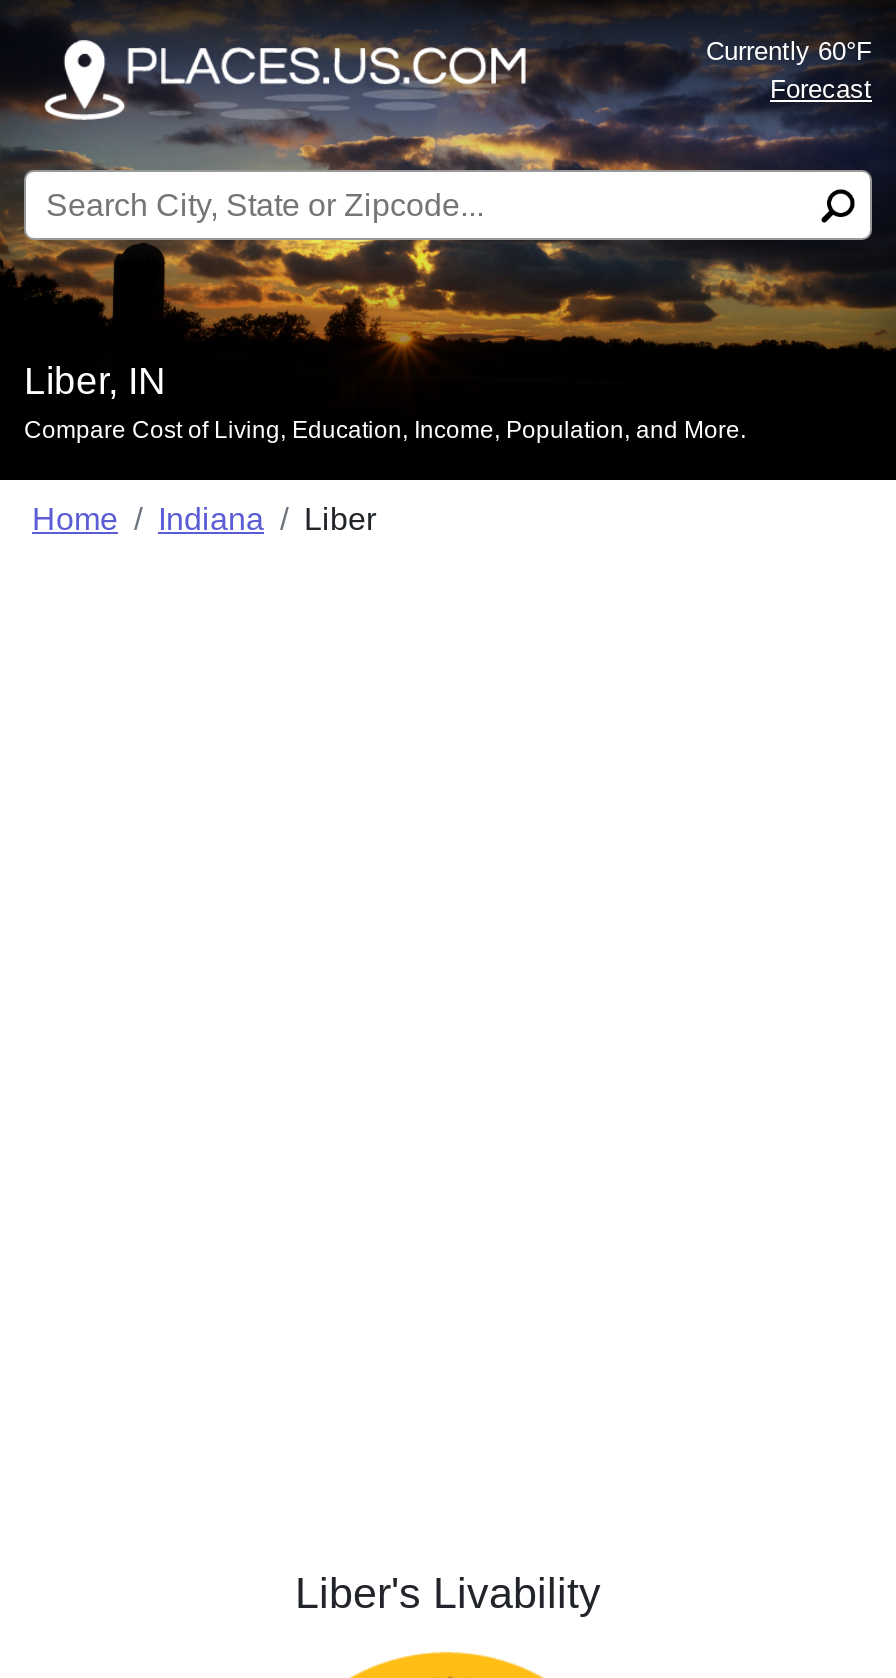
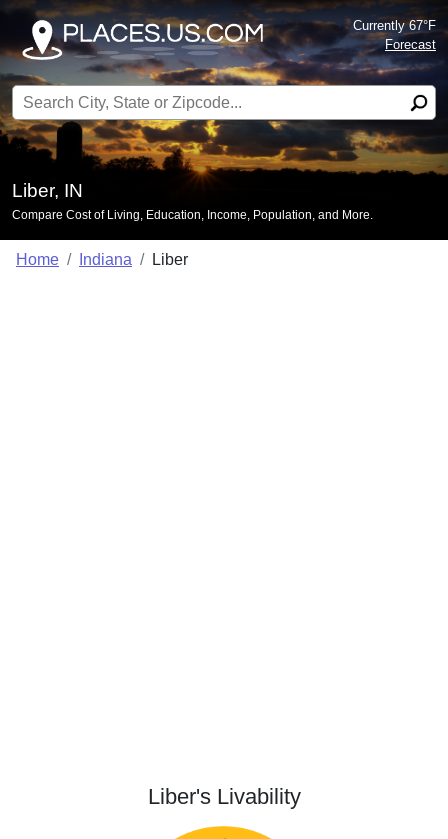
- Currently 60°F
+ Currently 67°F
